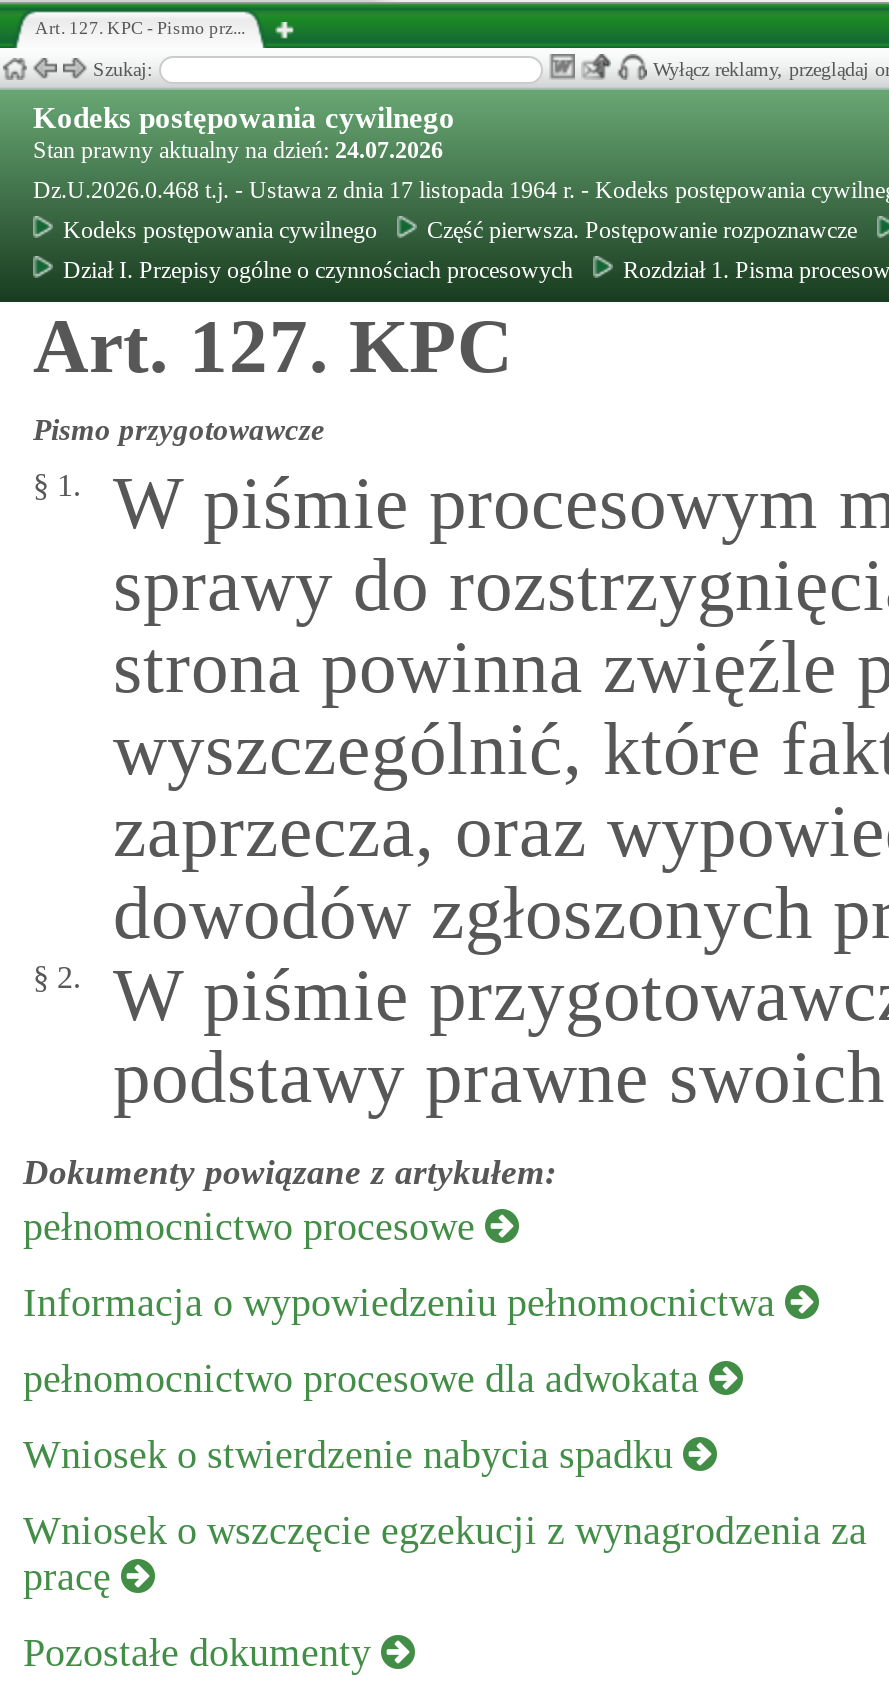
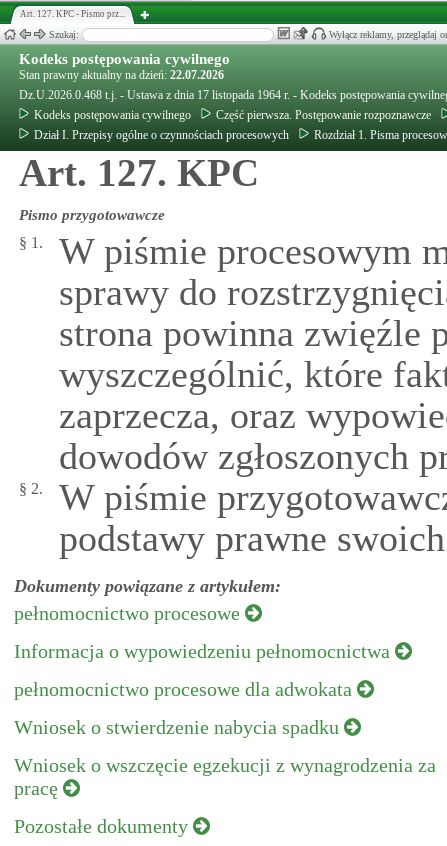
- Stan prawny aktualny na dzień: 24.07.2026
+ Stan prawny aktualny na dzień: 22.07.2026
